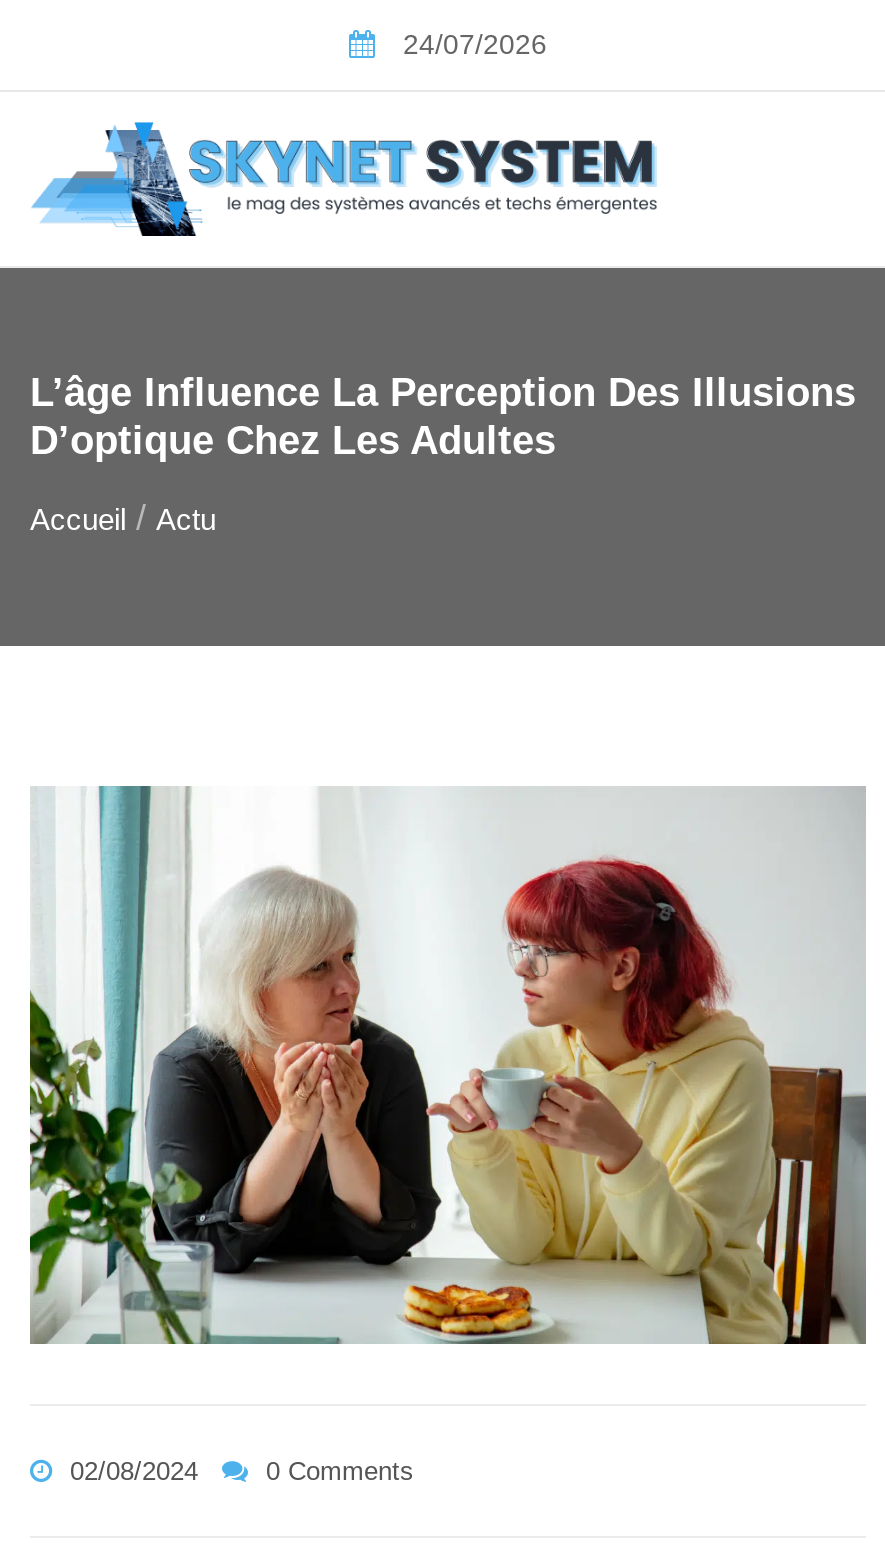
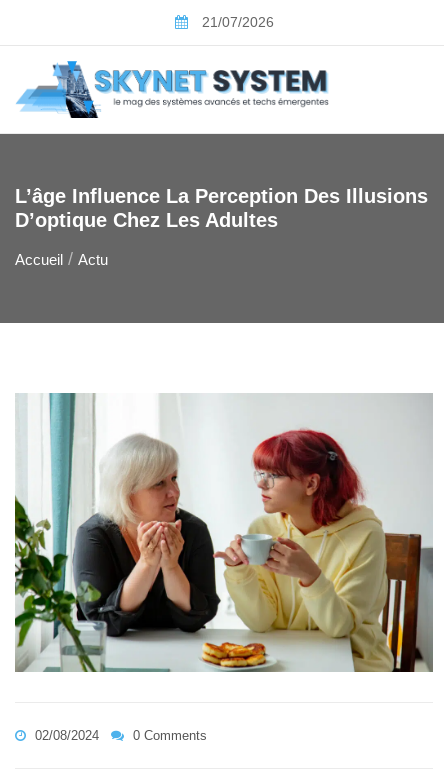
- 24/07/2026
+ 21/07/2026
